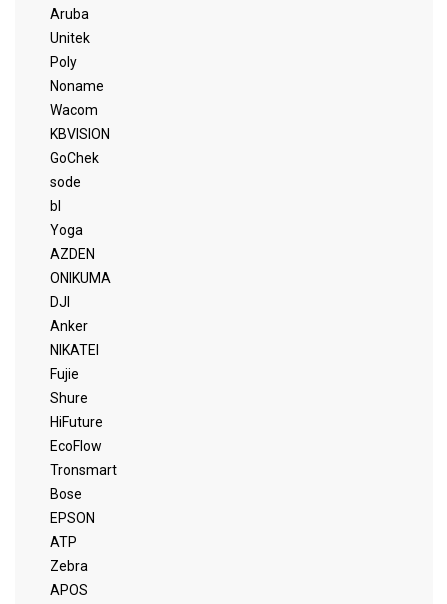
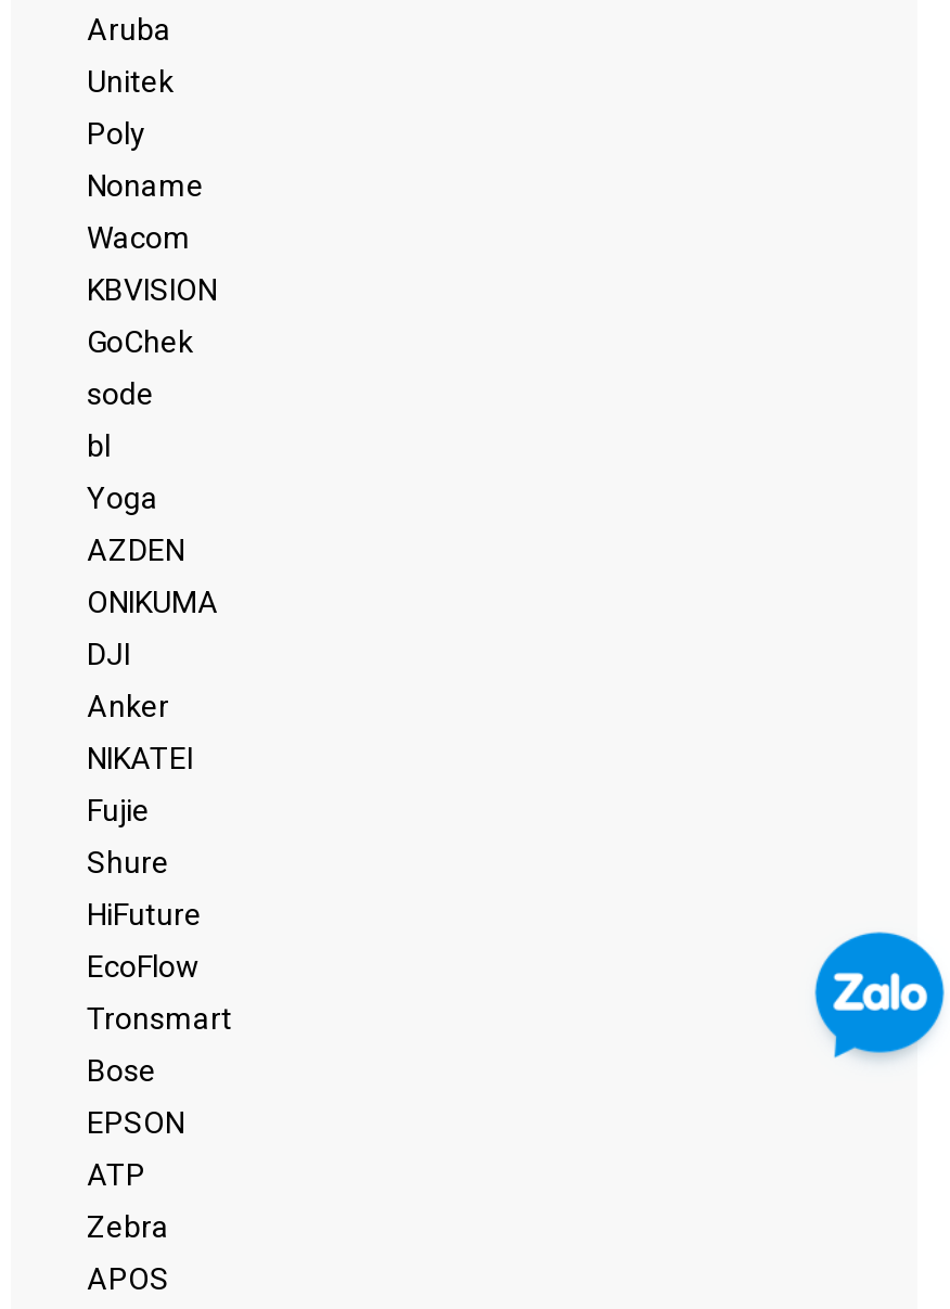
+ [image]
